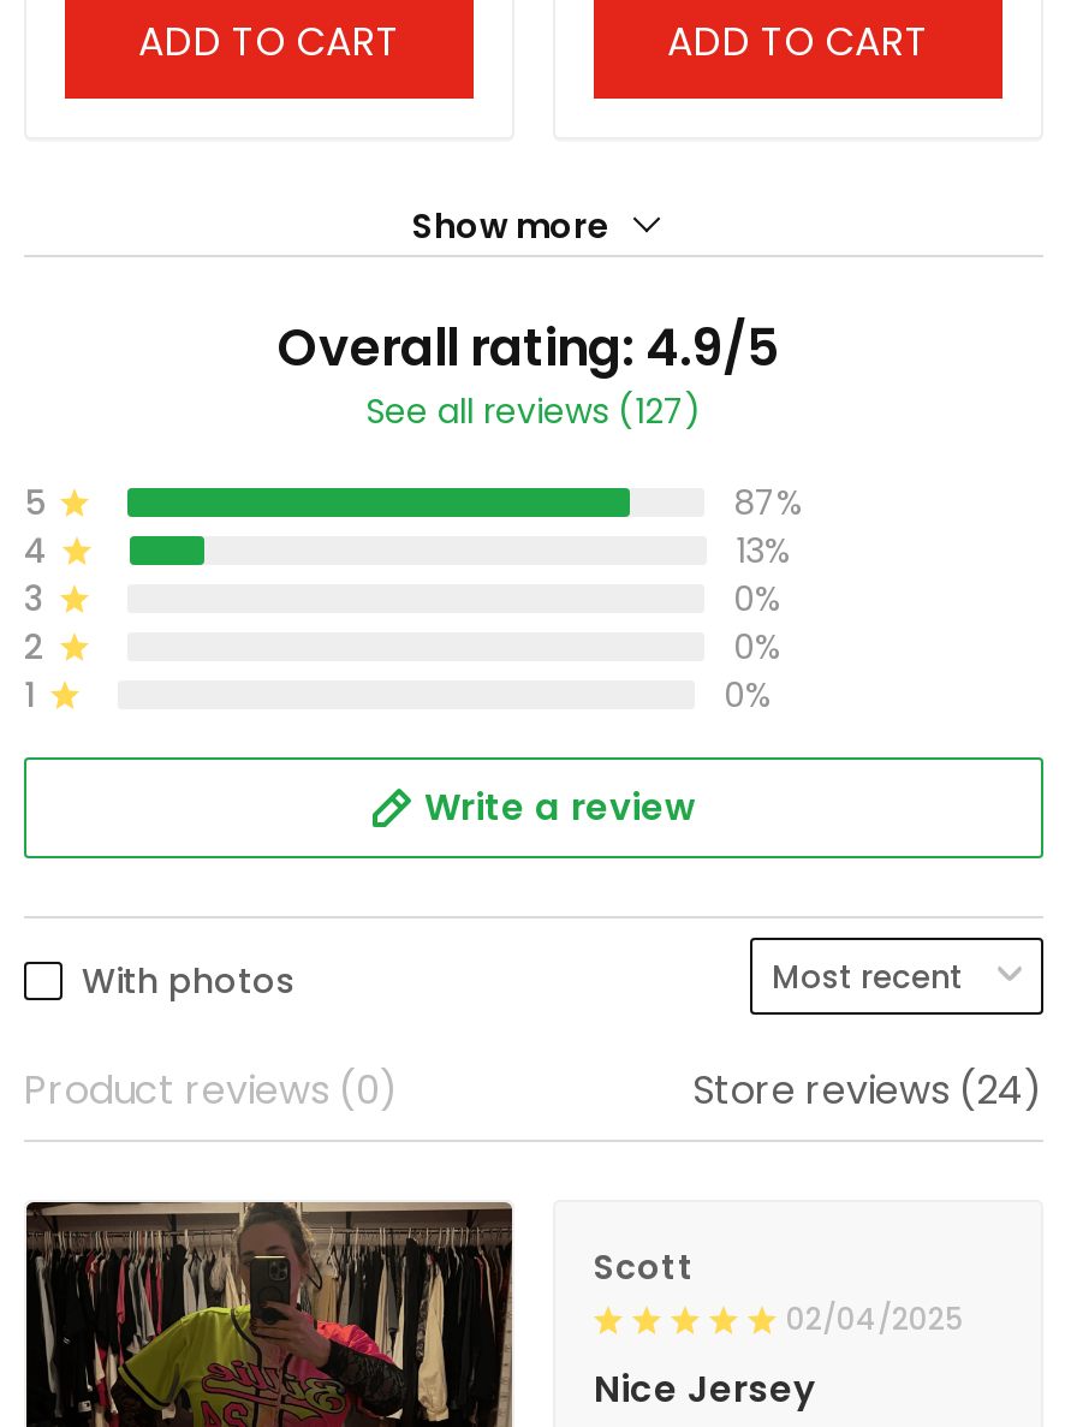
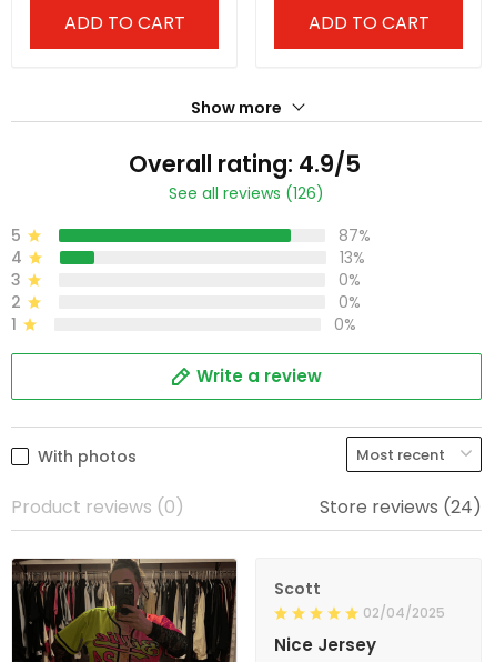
- See all reviews (127)
+ See all reviews (126)
